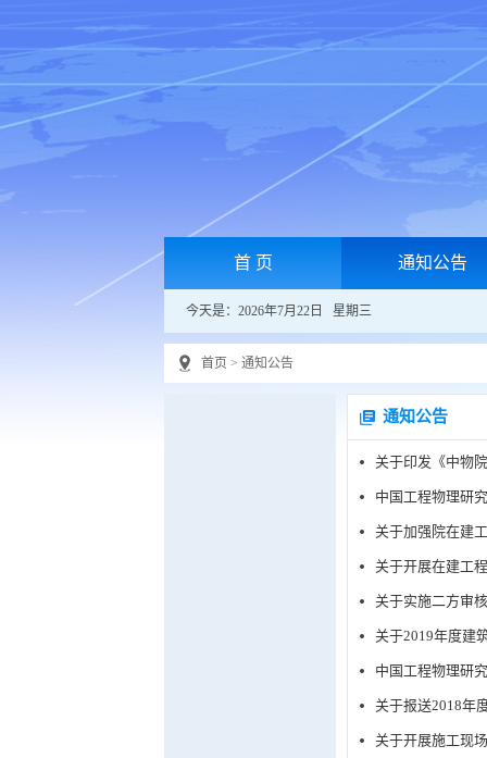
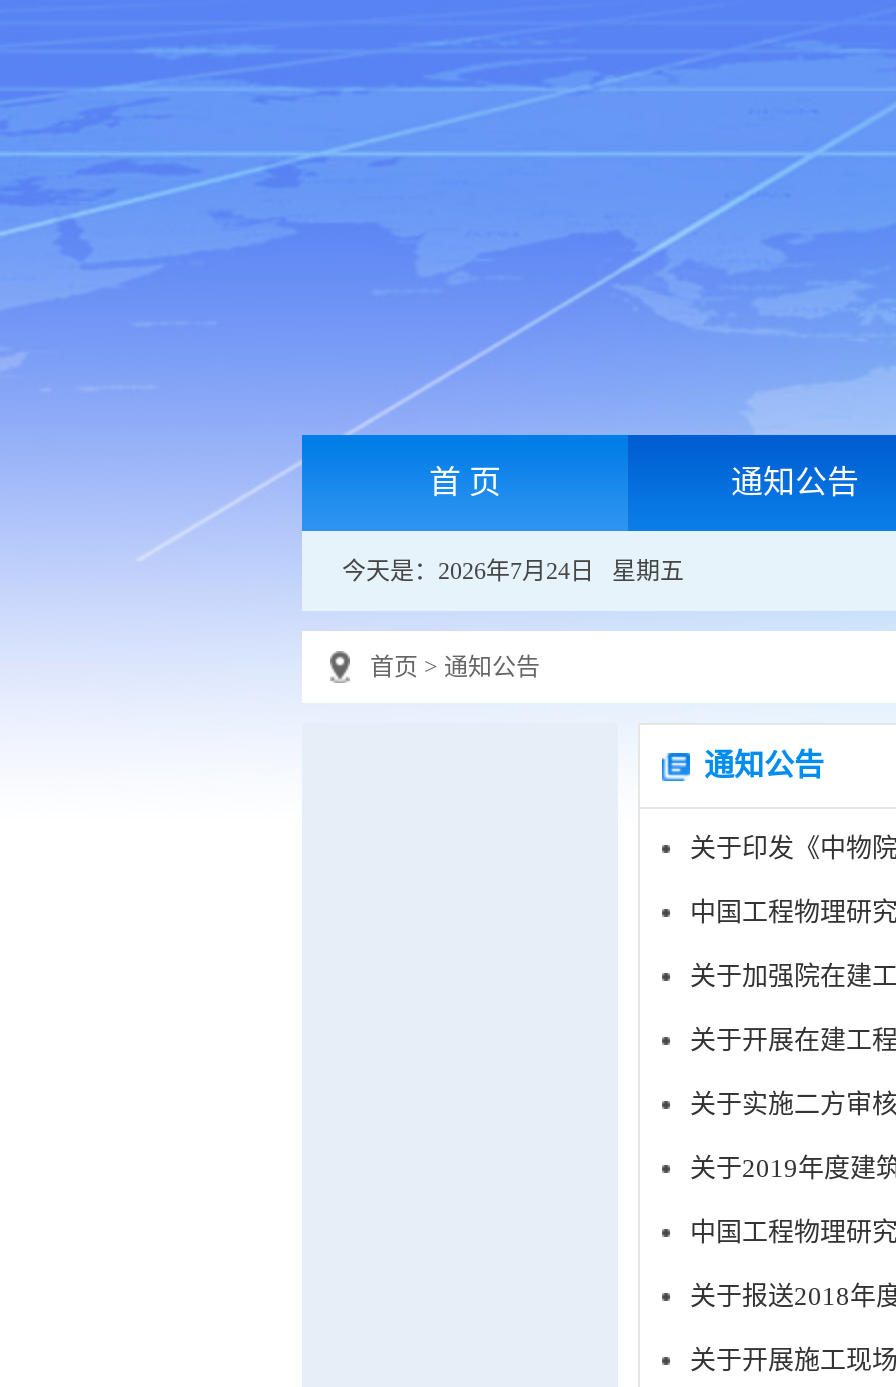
- 今天是：2026年7月22日 星期三
+ 今天是：2026年7月24日 星期五
